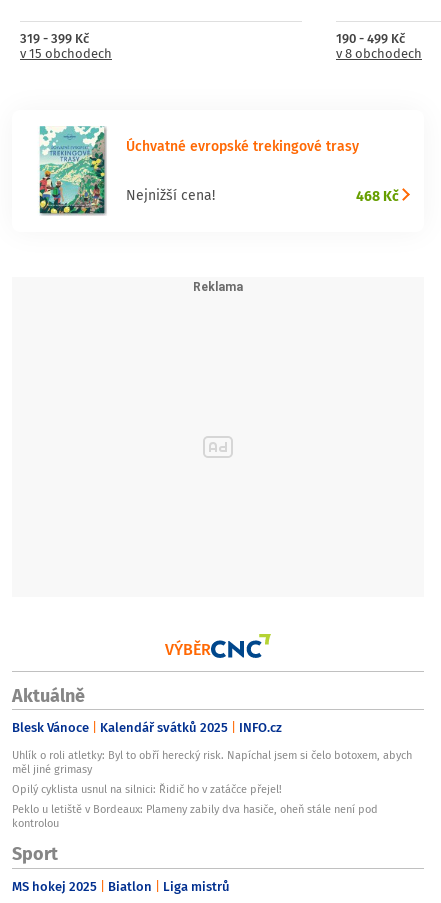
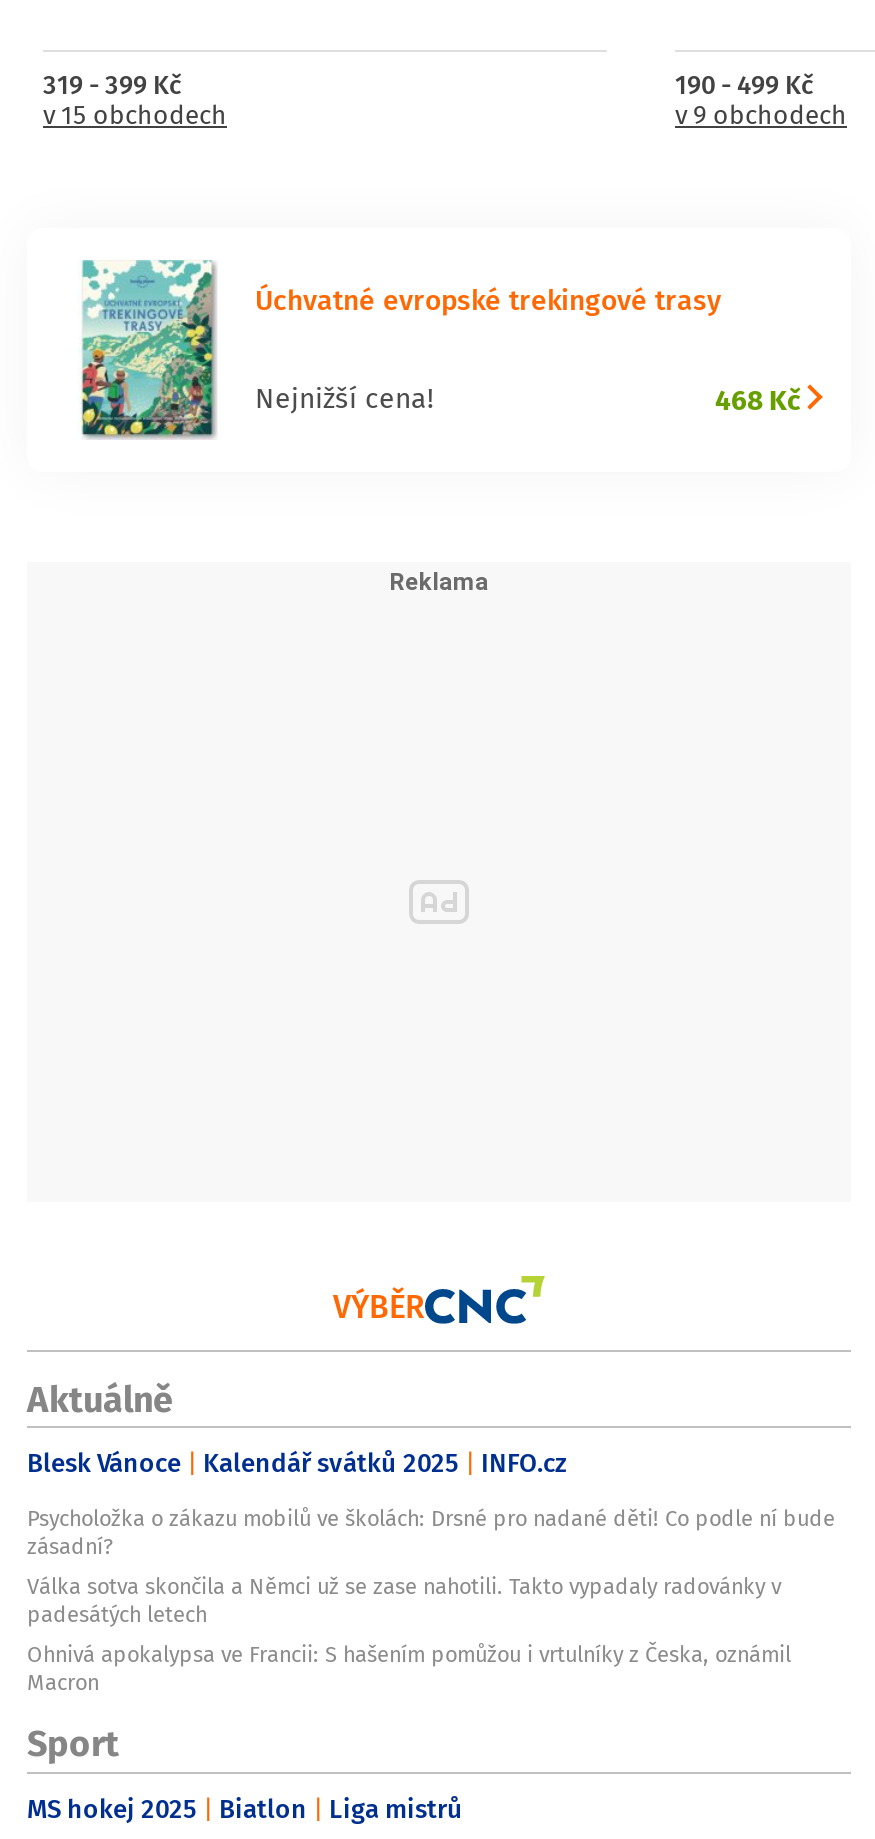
- v 8 obchodech
+ v 9 obchodech

- Uhlík o roli atletky: Byl to obří herecký risk. Napíchal jsem si čelo botoxem, abych
- měl jiné grimasy
- Opilý cyklista usnul na silnici: Řidič ho v zatáčce přejel!
- Peklo u letiště v Bordeaux: Plameny zabily dva hasiče, oheň stále není pod
- kontrolou
+ Psycholožka o zákazu mobilů ve školách: Drsné pro nadané děti! Co podle ní bude
+ zásadní?
+ Válka sotva skončila a Němci už se zase nahotili. Takto vypadaly radovánky v
+ padesátých letech
+ Ohnivá apokalypsa ve Francii: S hašením pomůžou i vrtulníky z Česka, oznámil
+ Macron
